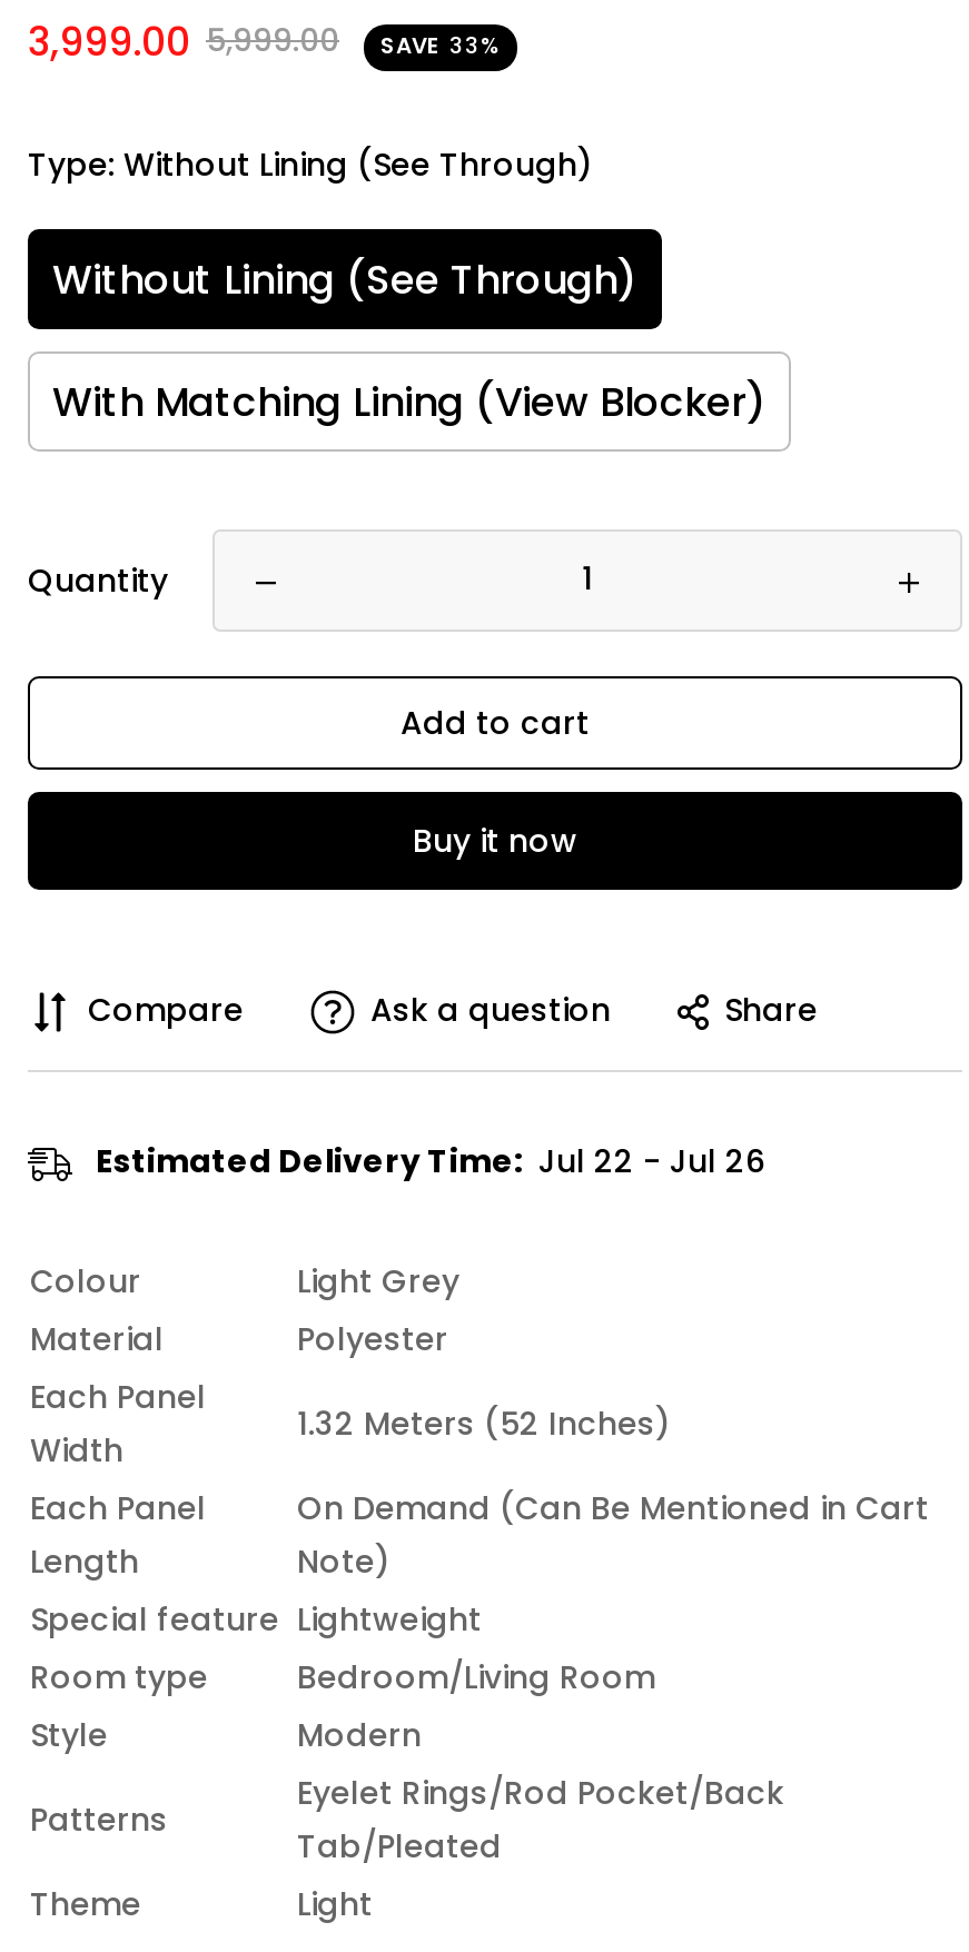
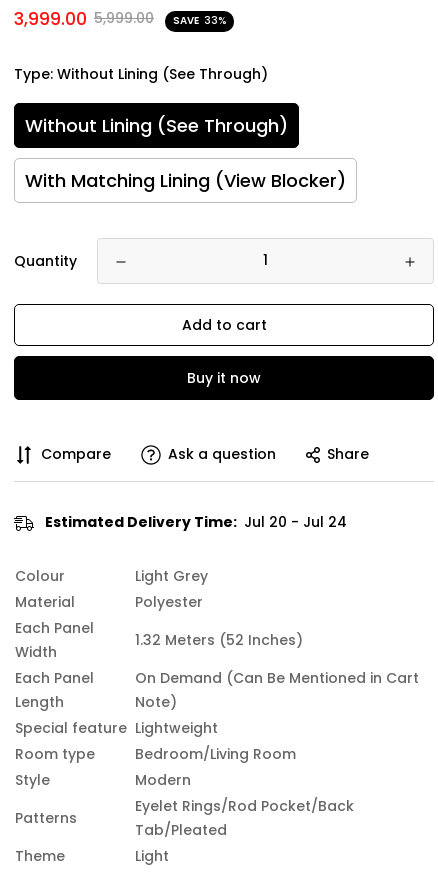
- Estimated Delivery Time: Jul 22 - Jul 26
+ Estimated Delivery Time: Jul 20 - Jul 24
